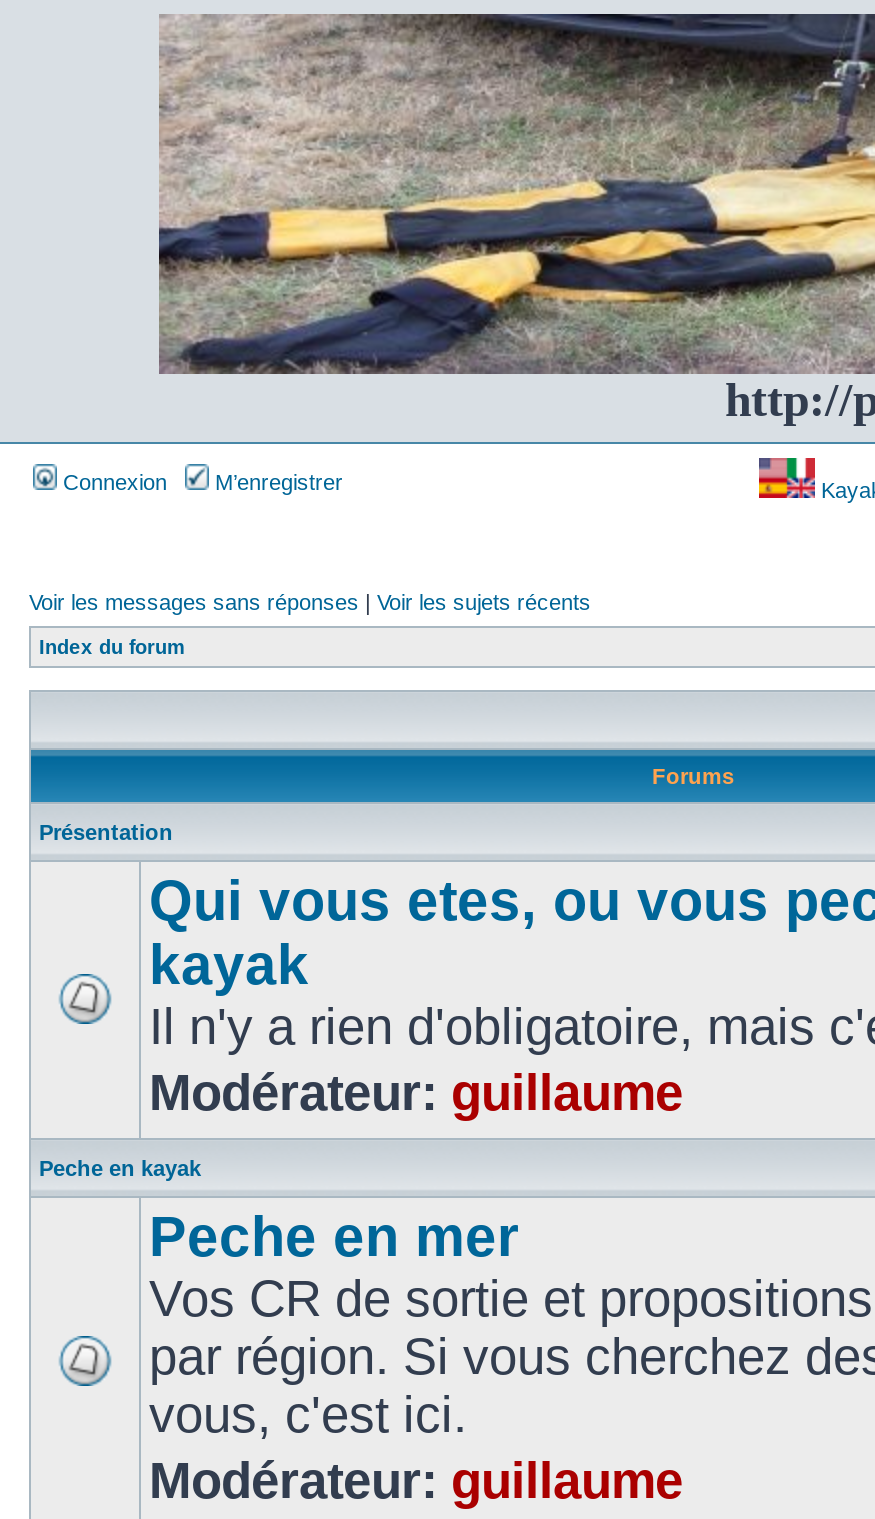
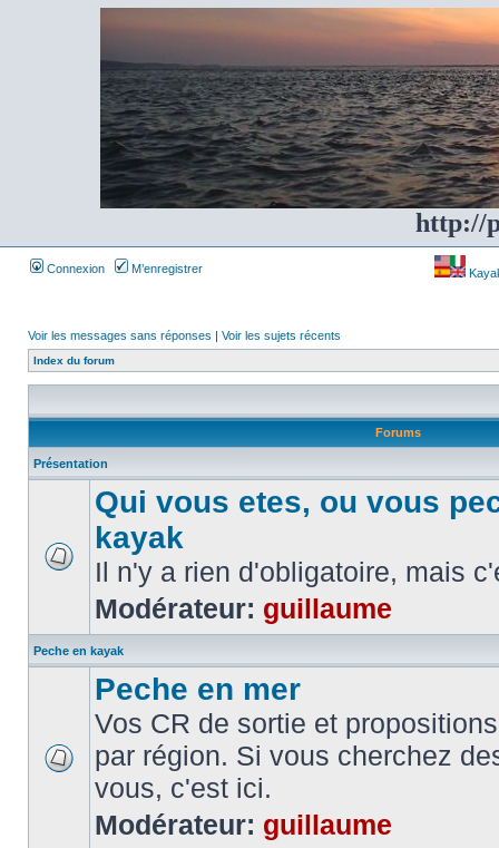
- [image]
+ [image]
